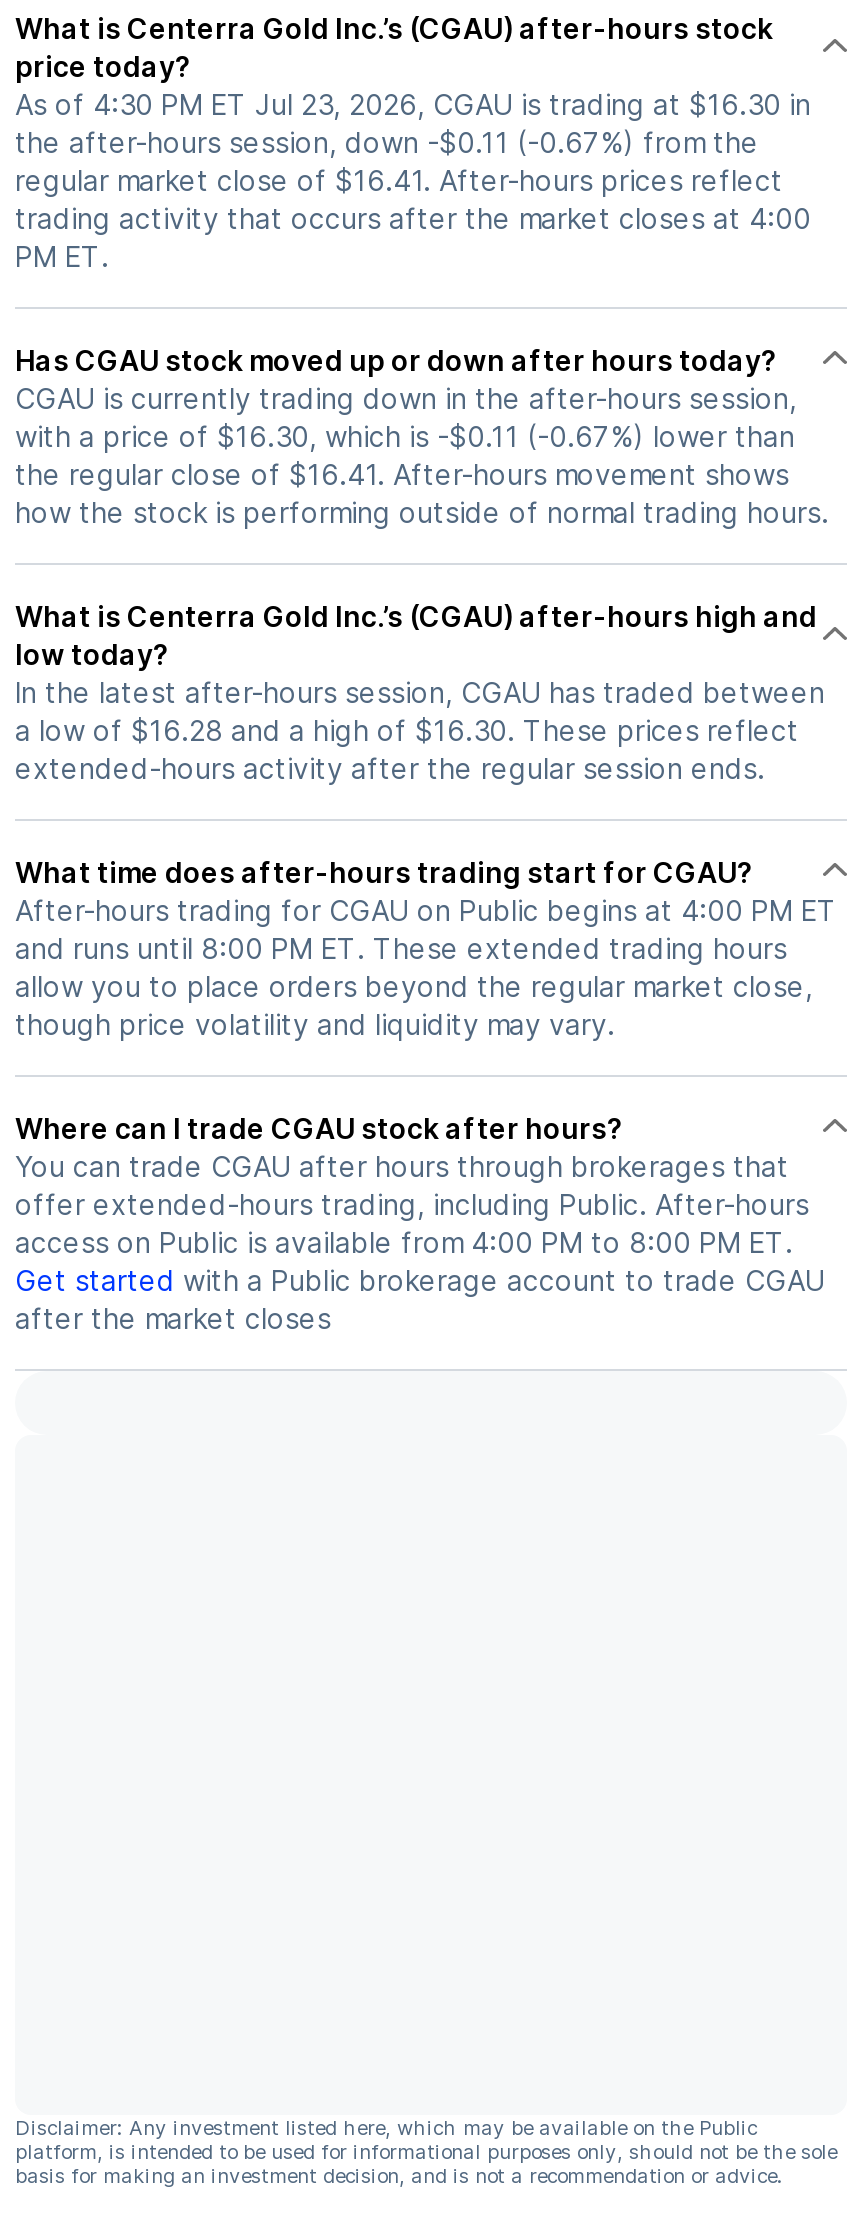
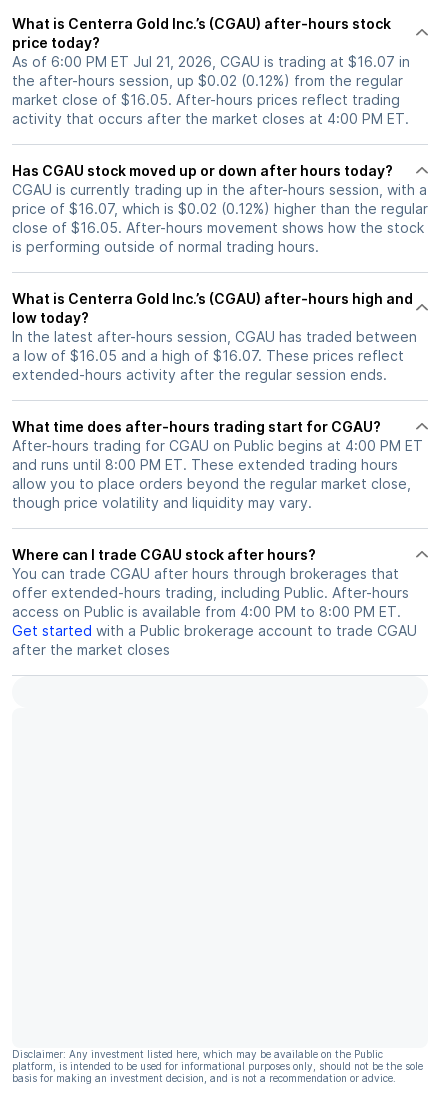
- As of 4:30 PM ET Jul 23, 2026, CGAU is trading at $16.30 in
- the after-hours session, down -$0.11 (-0.67%) from the
- regular market close of $16.41. After-hours prices reflect
- trading activity that occurs after the market closes at 4:00
- PM ET.
+ As of 6:00 PM ET Jul 21, 2026, CGAU is trading at $16.07 in
+ the after-hours session, up $0.02 (0.12%) from the regular
+ market close of $16.05. After-hours prices reflect trading
+ activity that occurs after the market closes at 4:00 PM ET.

- CGAU is currently trading down in the after-hours session,
- with a price of $16.30, which is -$0.11 (-0.67%) lower than
- the regular close of $16.41. After-hours movement shows
- how the stock is performing outside of normal trading hours.
+ CGAU is currently trading up in the after-hours session, with a
+ price of $16.07, which is $0.02 (0.12%) higher than the regular
+ close of $16.05. After-hours movement shows how the stock
+ is performing outside of normal trading hours.

- a low of $16.28 and a high of $16.30. These prices reflect
+ a low of $16.05 and a high of $16.07. These prices reflect
